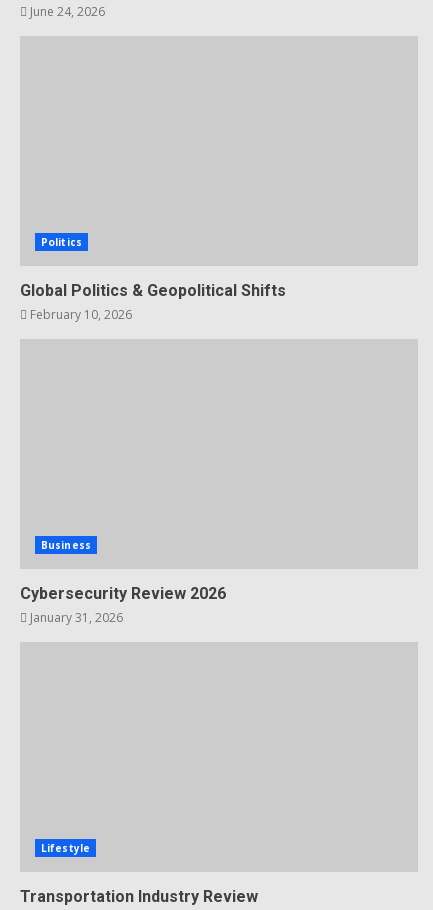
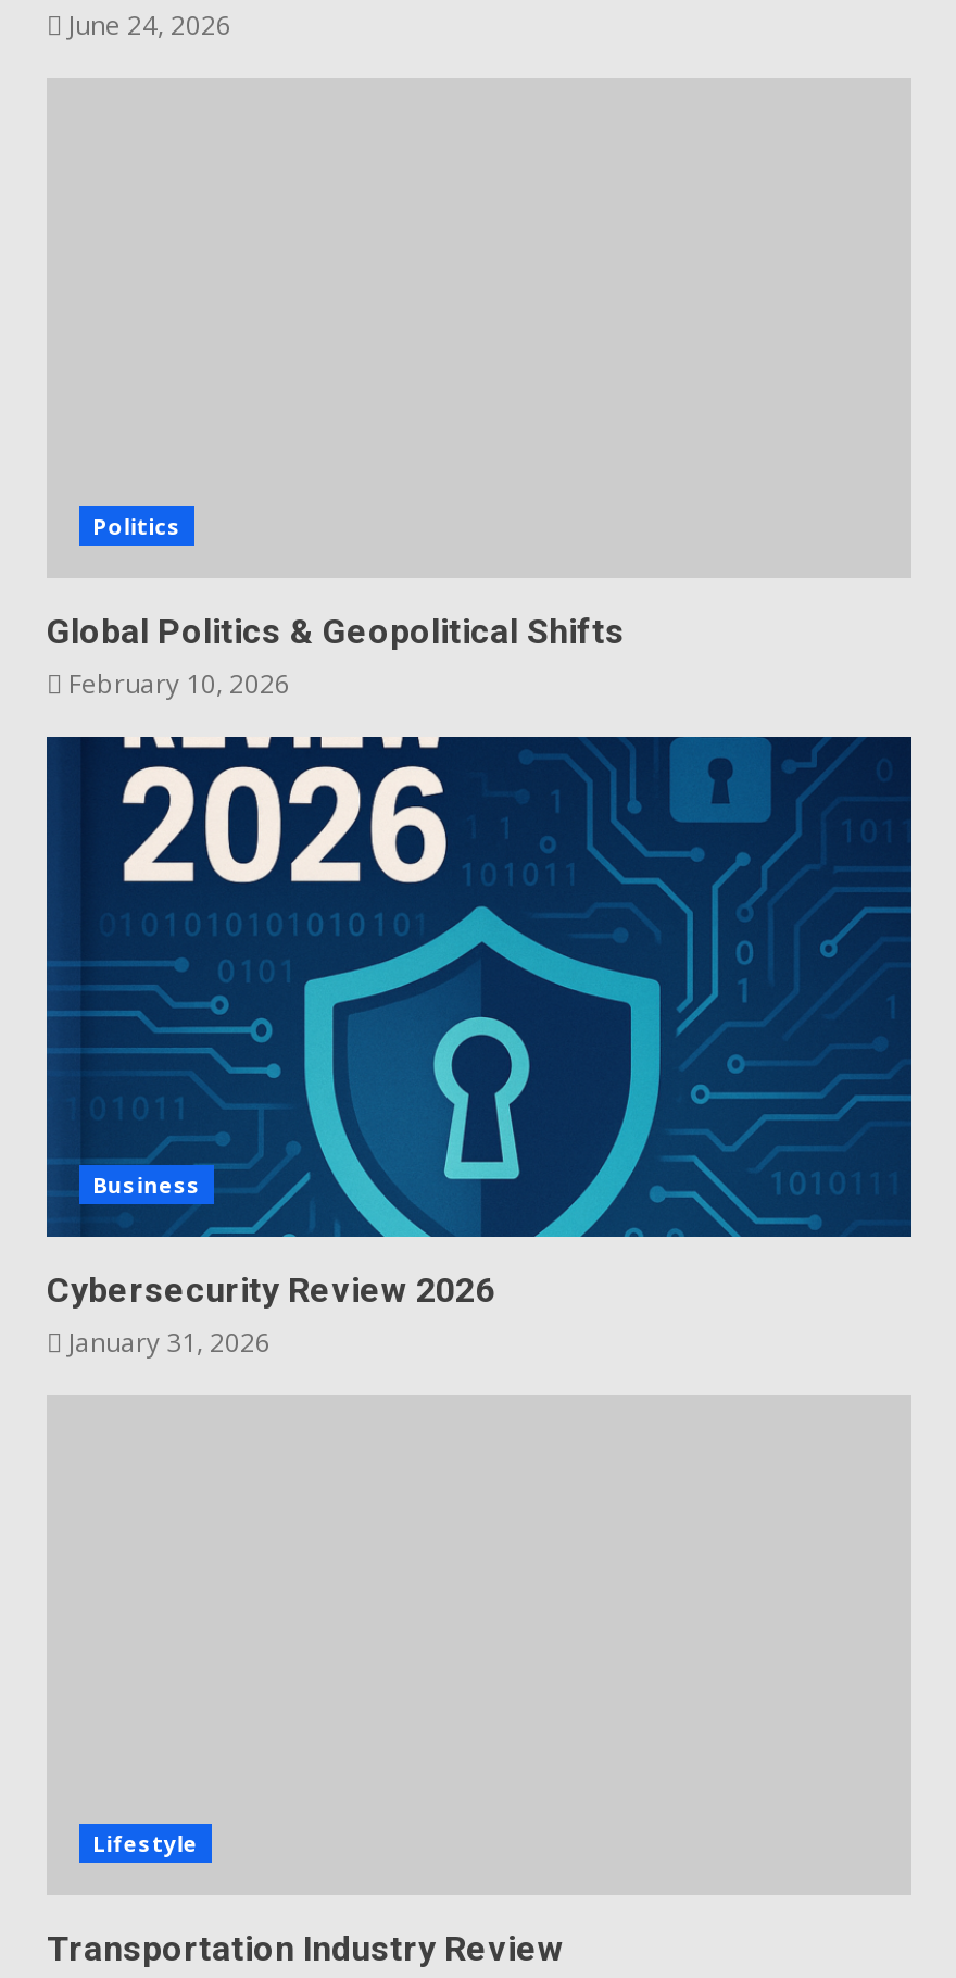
+ [image]
